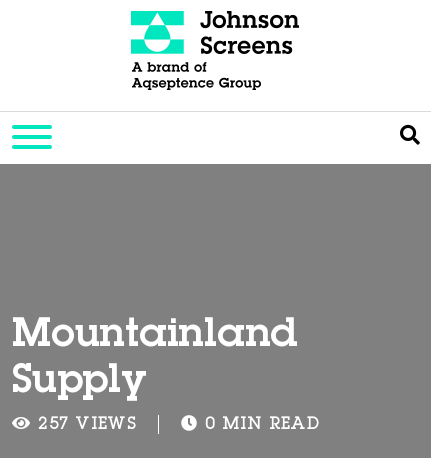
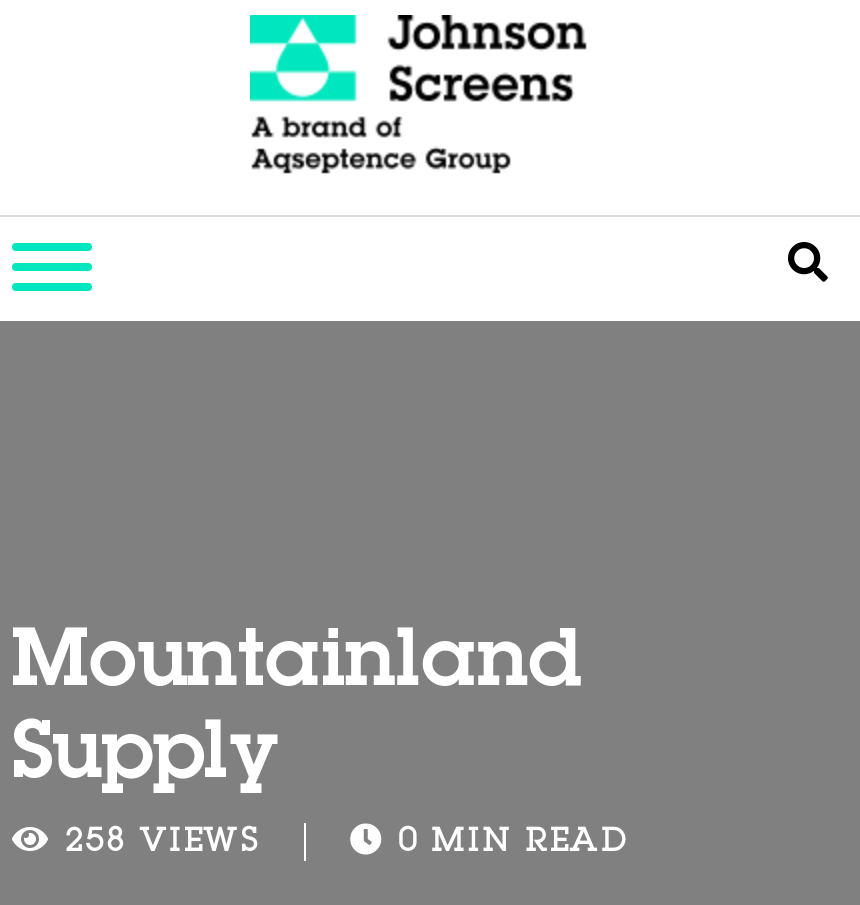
- 257 VIEWS
+ 258 VIEWS
